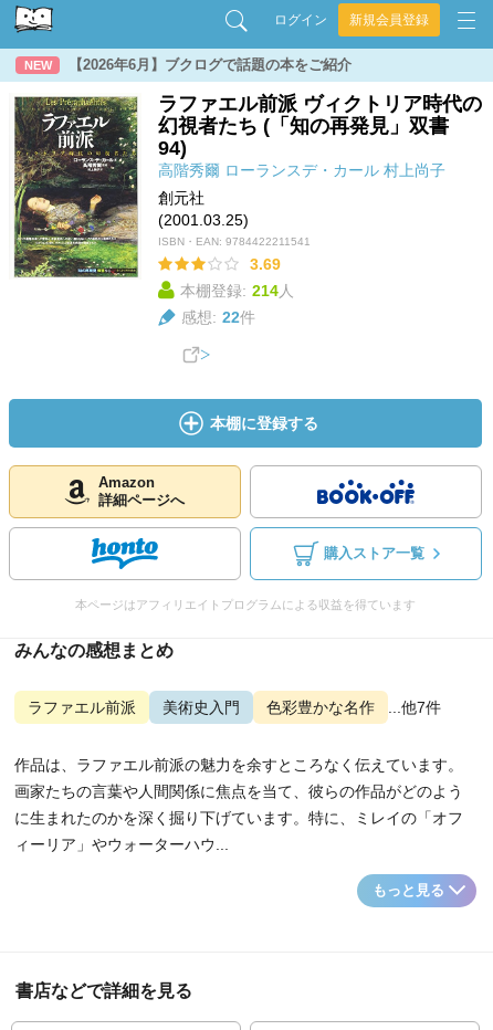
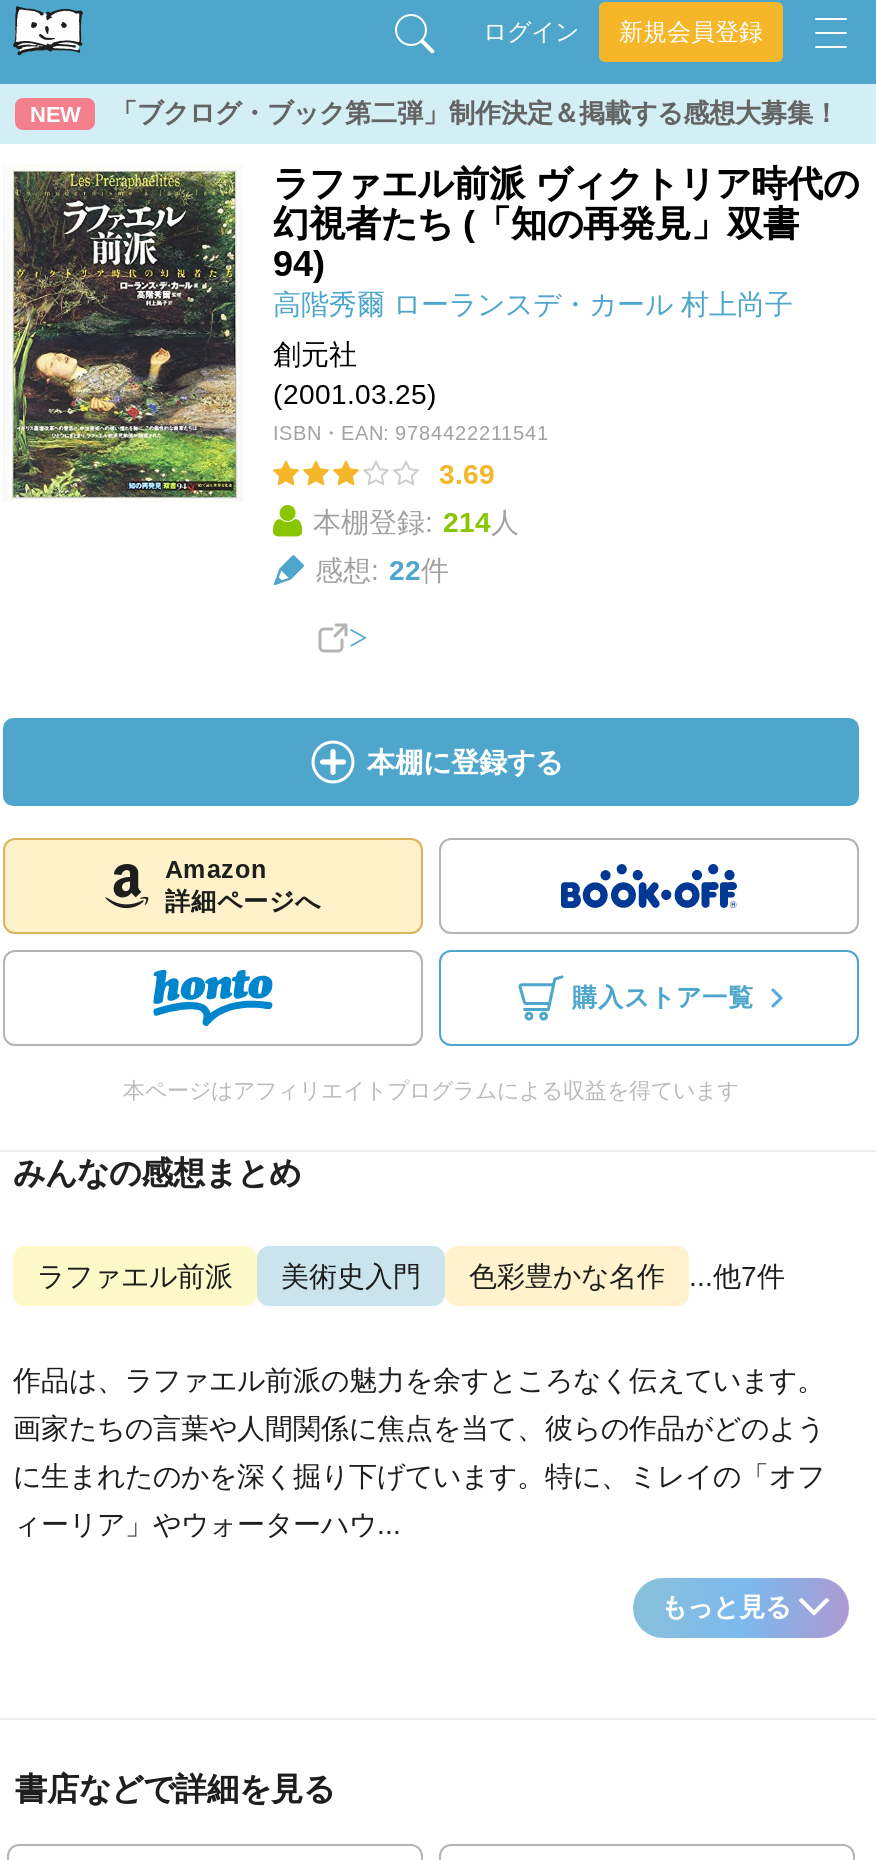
- 【2026年6月】ブクログで話題の本をご紹介
+ 「ブクログ・ブック第二弾」制作決定＆掲載する感想大募集！
